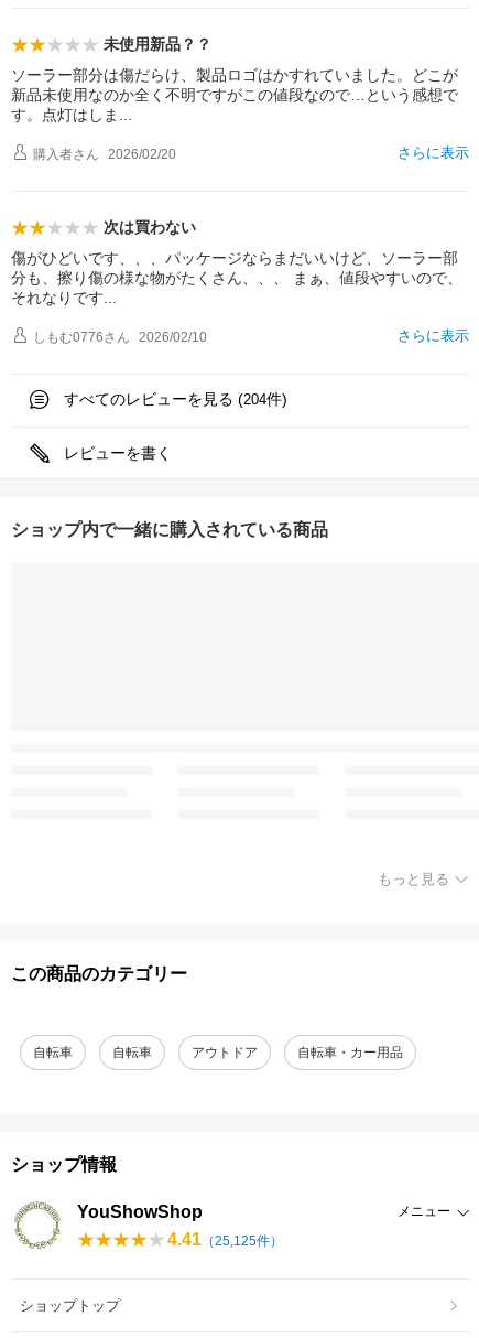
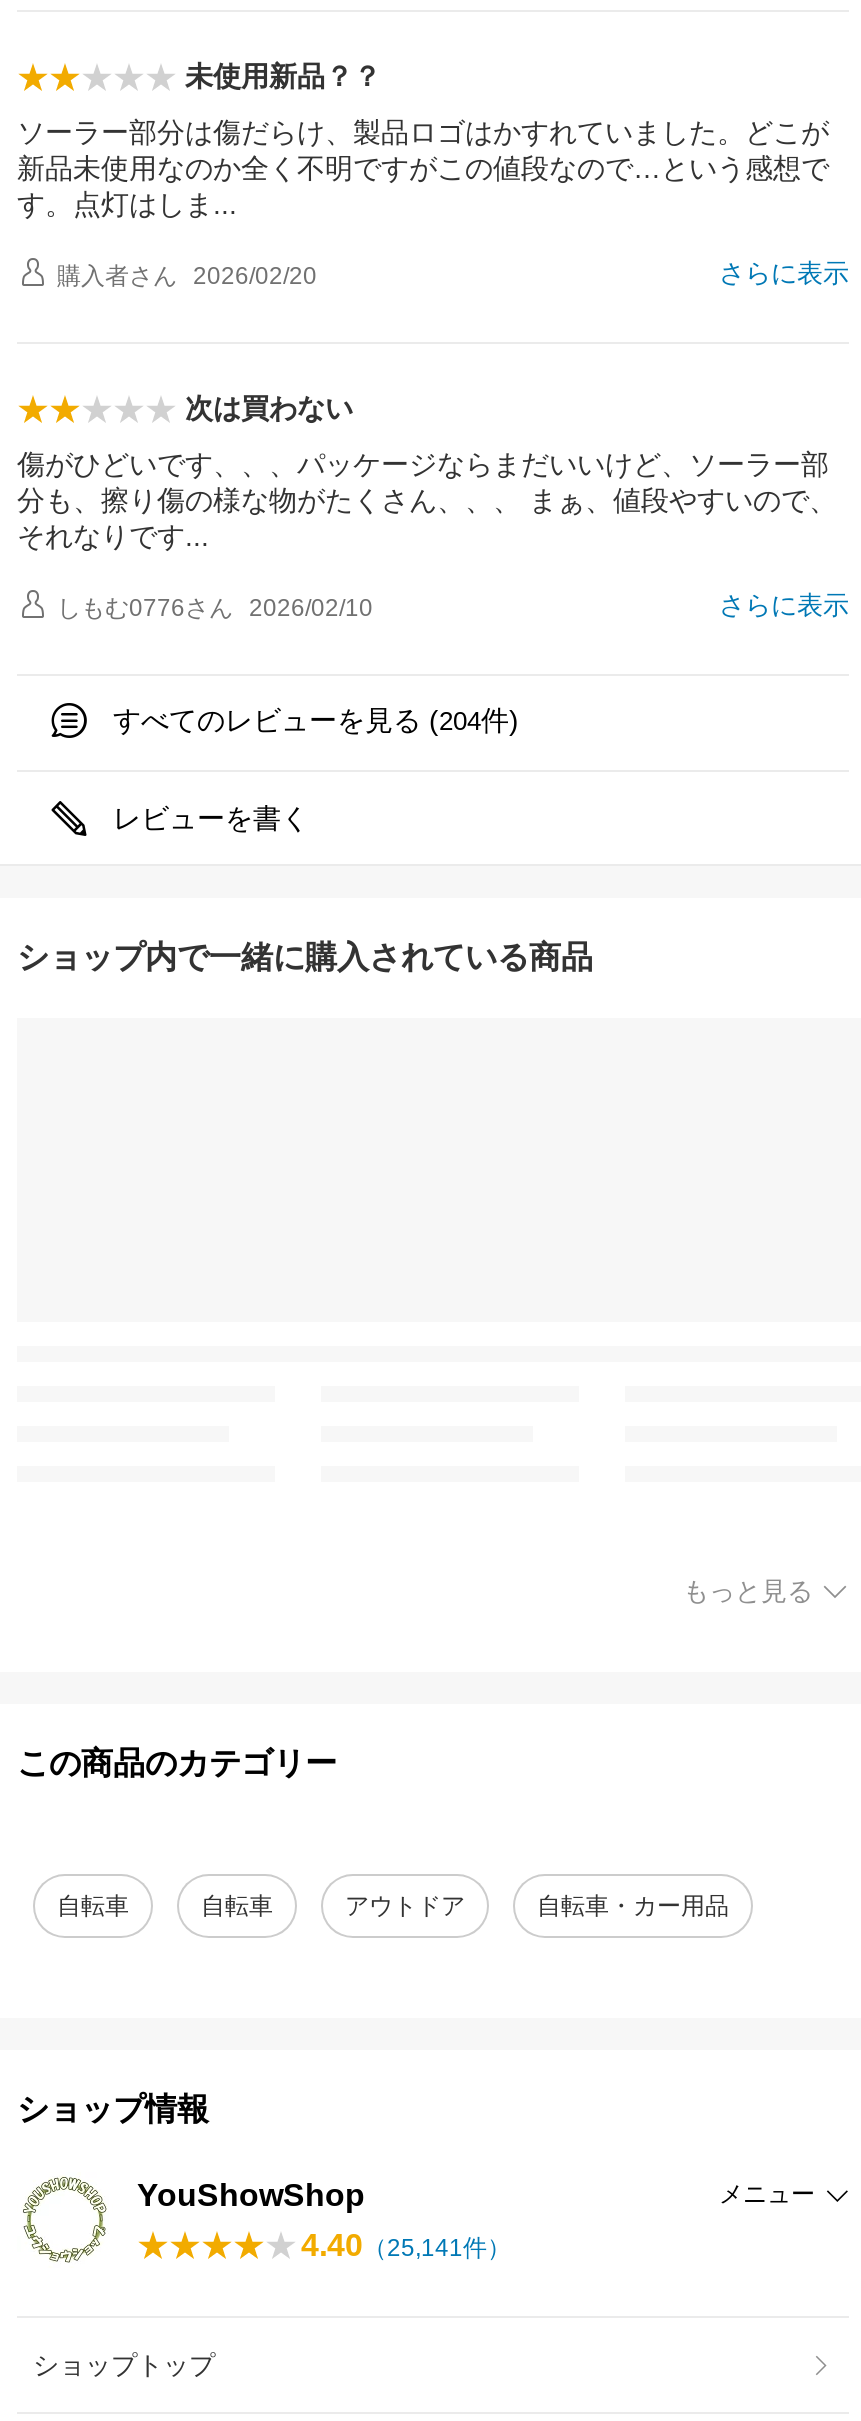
- 4.41（25,125件）
+ 4.40（25,141件）
